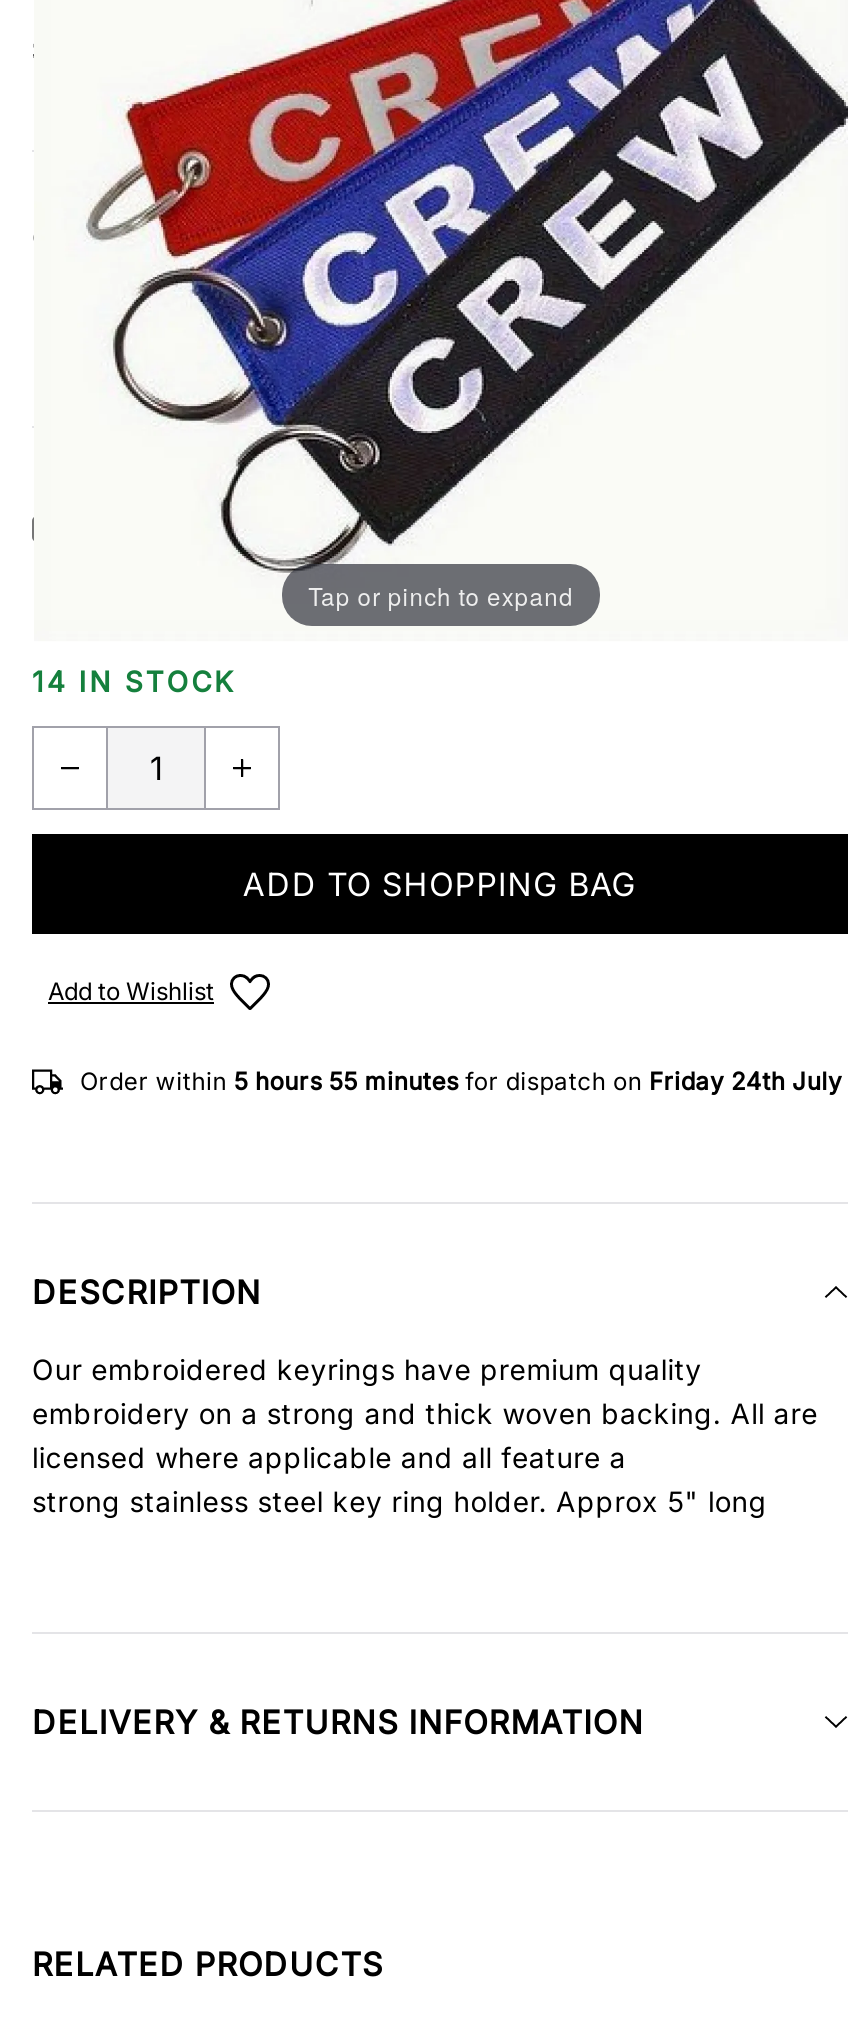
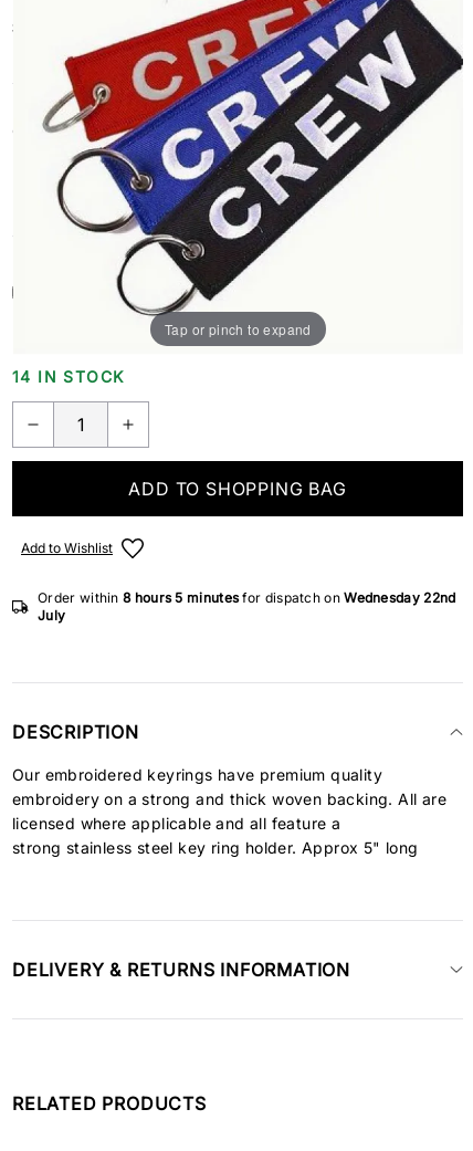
- Order within 5 hours 55 minutes for dispatch on Friday 24th July
+ Order within 8 hours 5 minutes for dispatch on Wednesday 22nd
+ July
